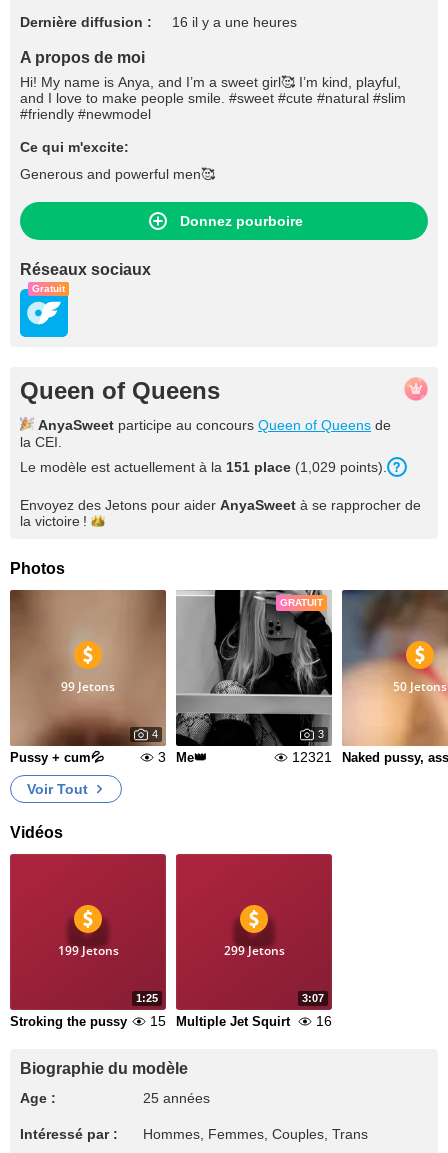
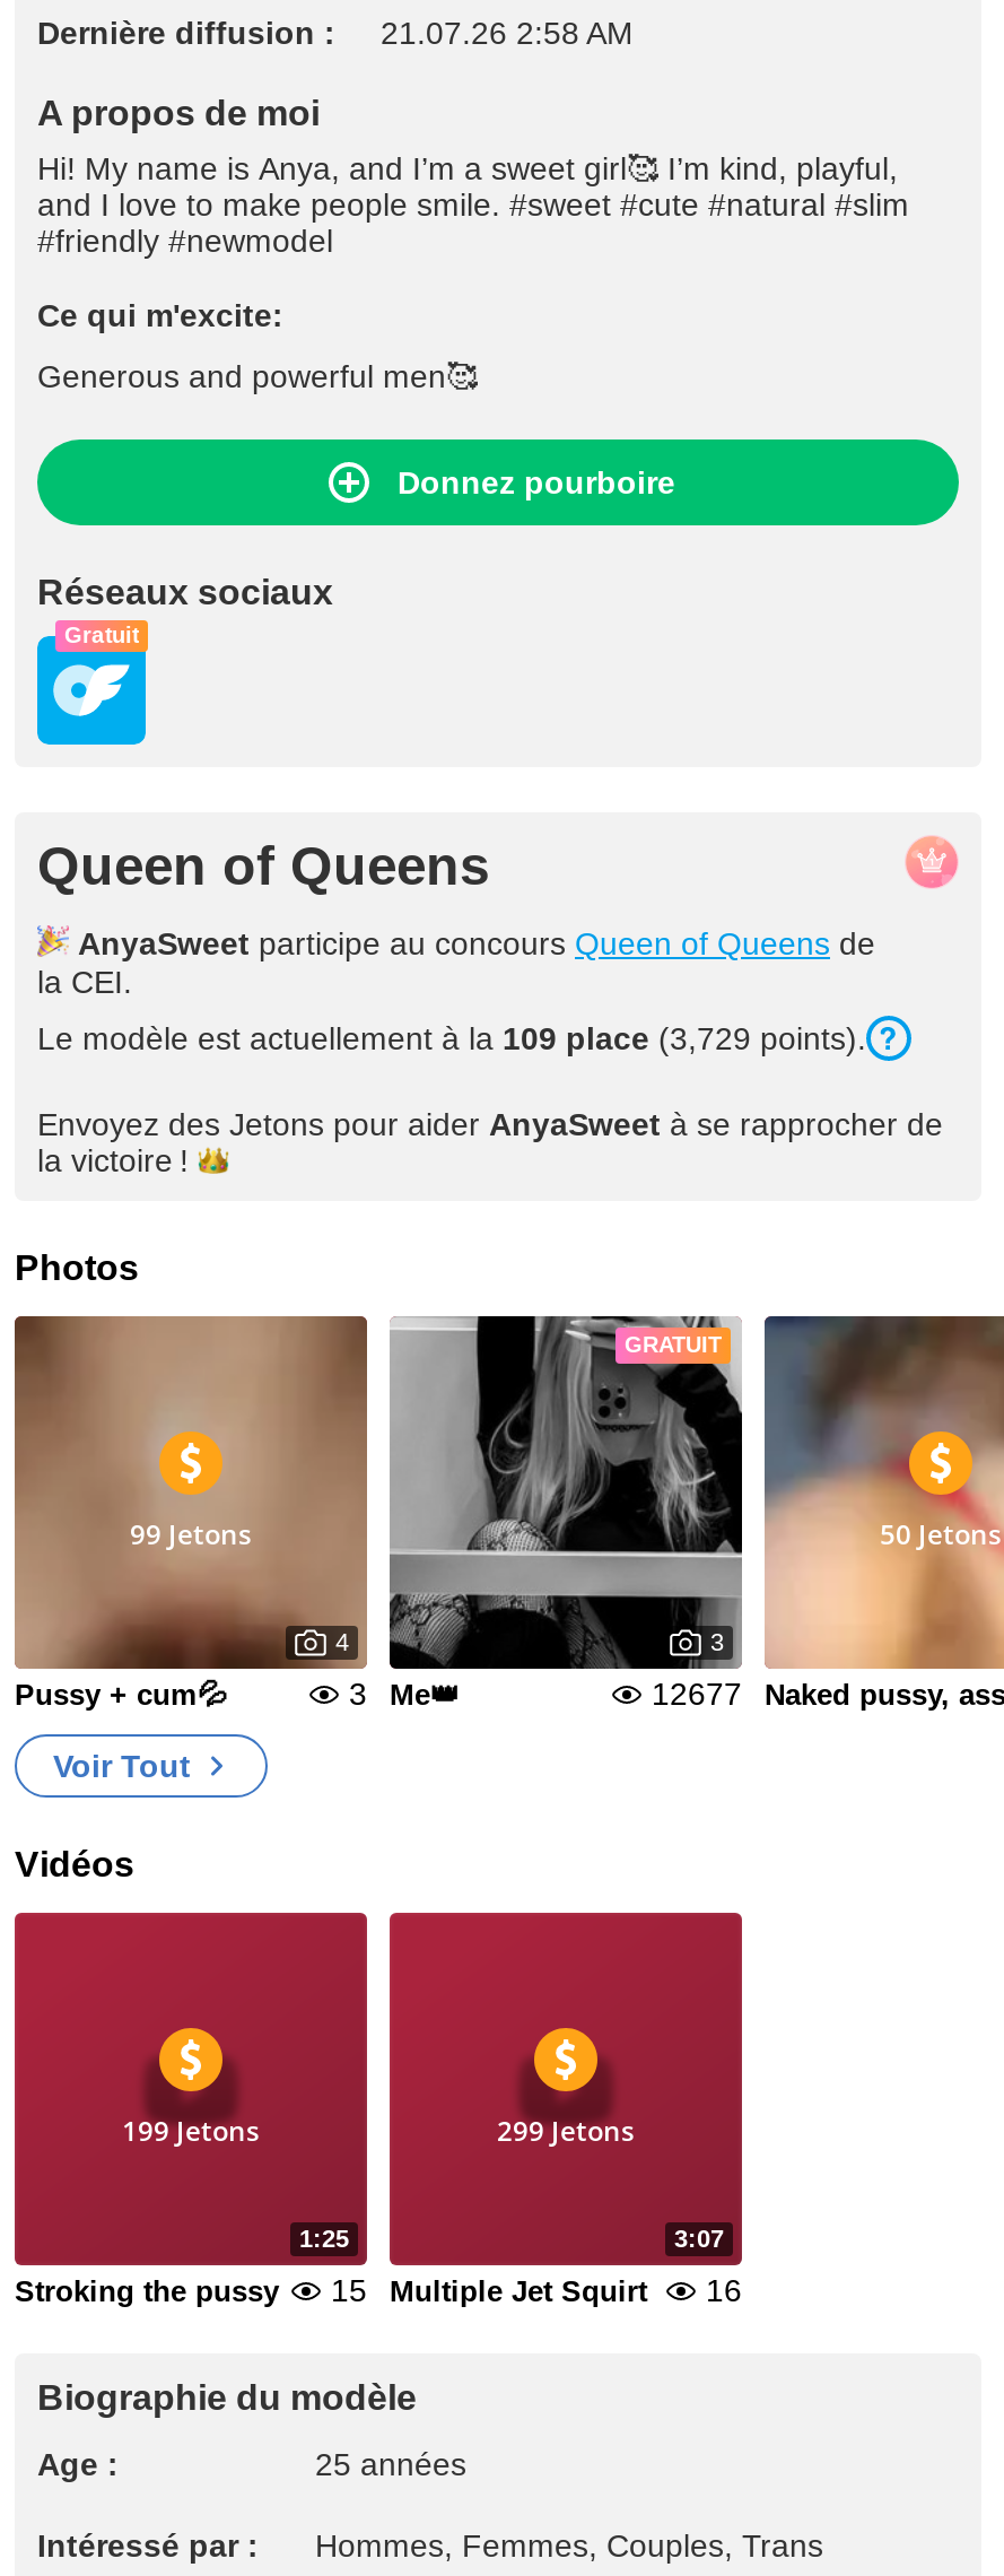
- 16 il y a une heures
+ 21.07.26 2:58 AM

- Le modèle est actuellement à la 151 place (1,029 points).
+ Le modèle est actuellement à la 109 place (3,729 points).

- 12321
+ 12677
